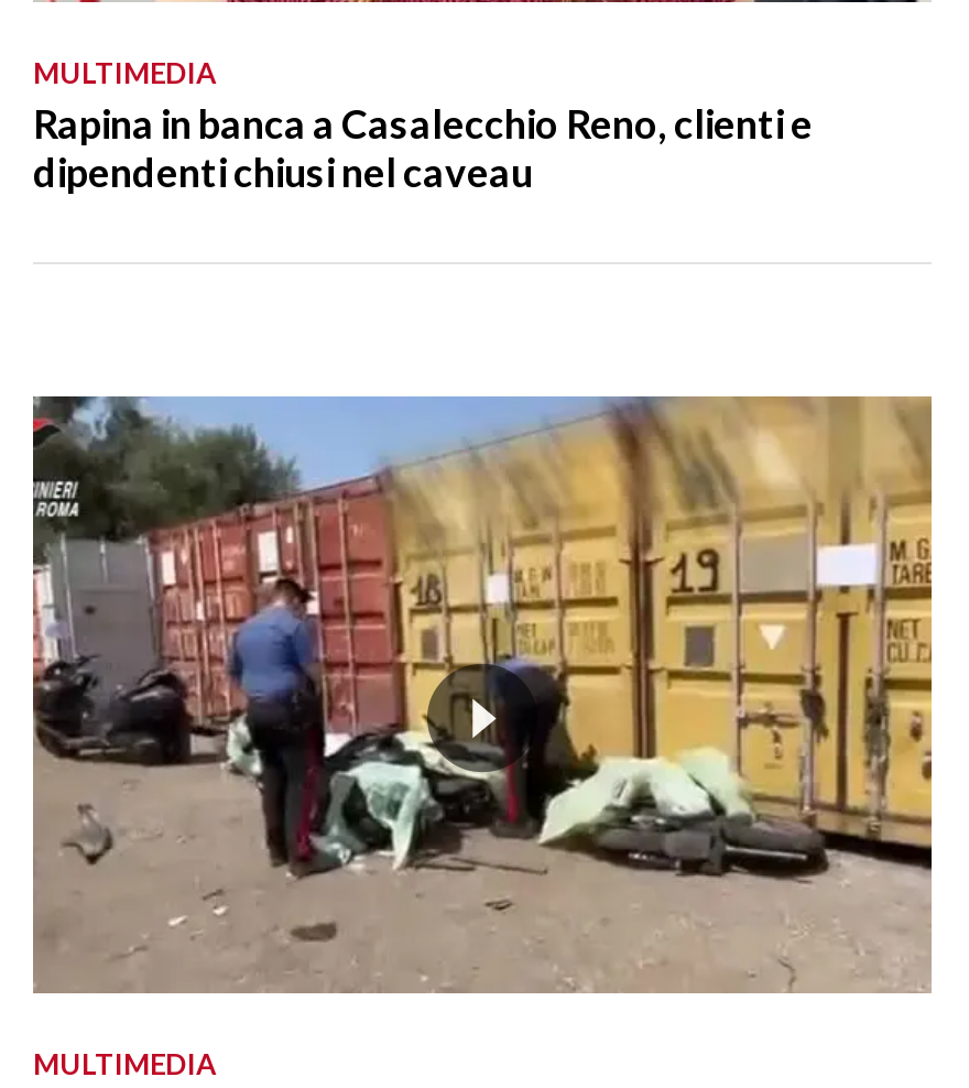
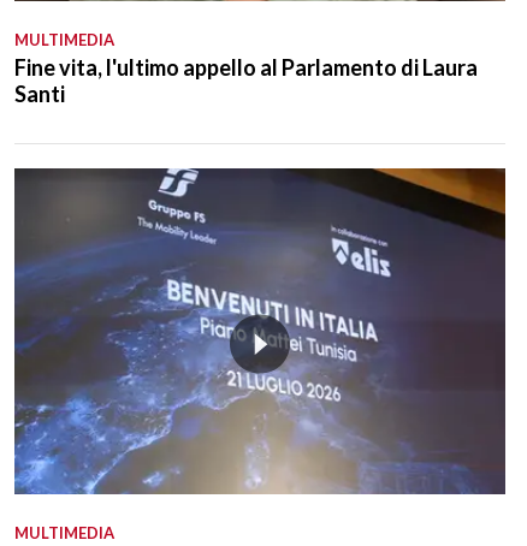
- Rapina in banca a Casalecchio Reno, clienti e
- dipendenti chiusi nel caveau
+ Fine vita, l'ultimo appello al Parlamento di Laura
+ Santi

- [image]
+ [image]
